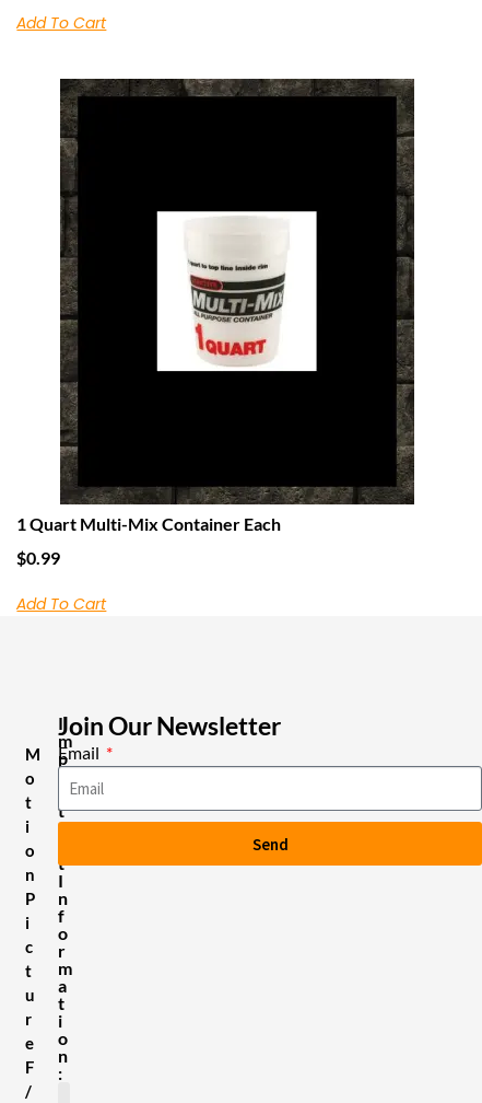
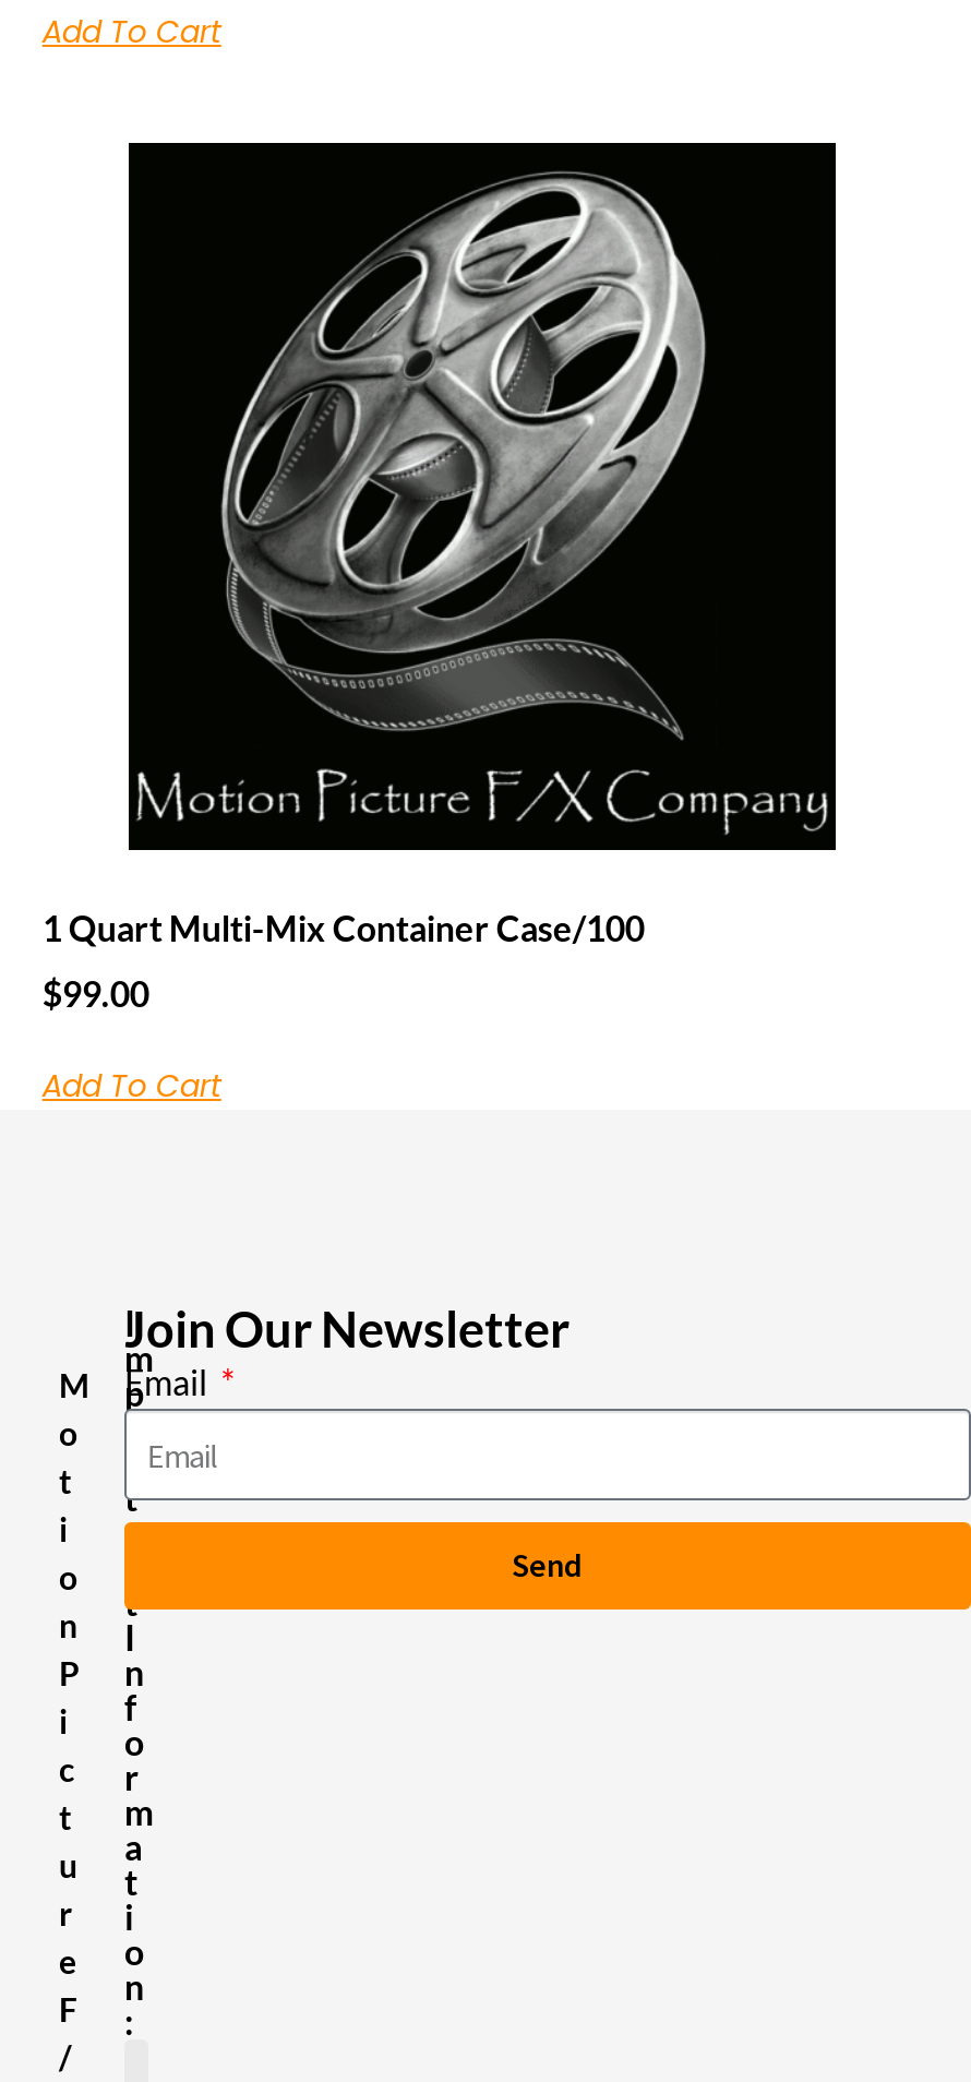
- [image]
- 1 Quart Multi-Mix Container Each
+ [image]
+ 1 Quart Multi-Mix Container Case/100

- $0.99
+ $99.00
